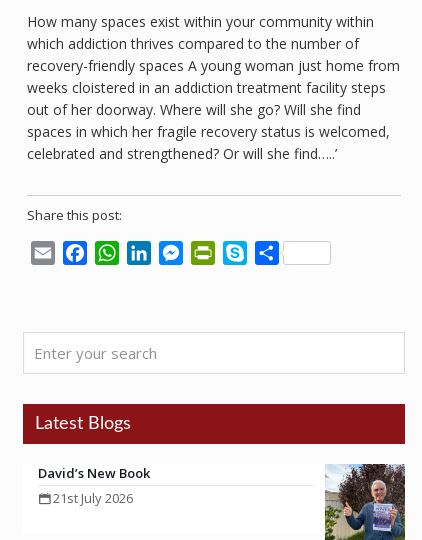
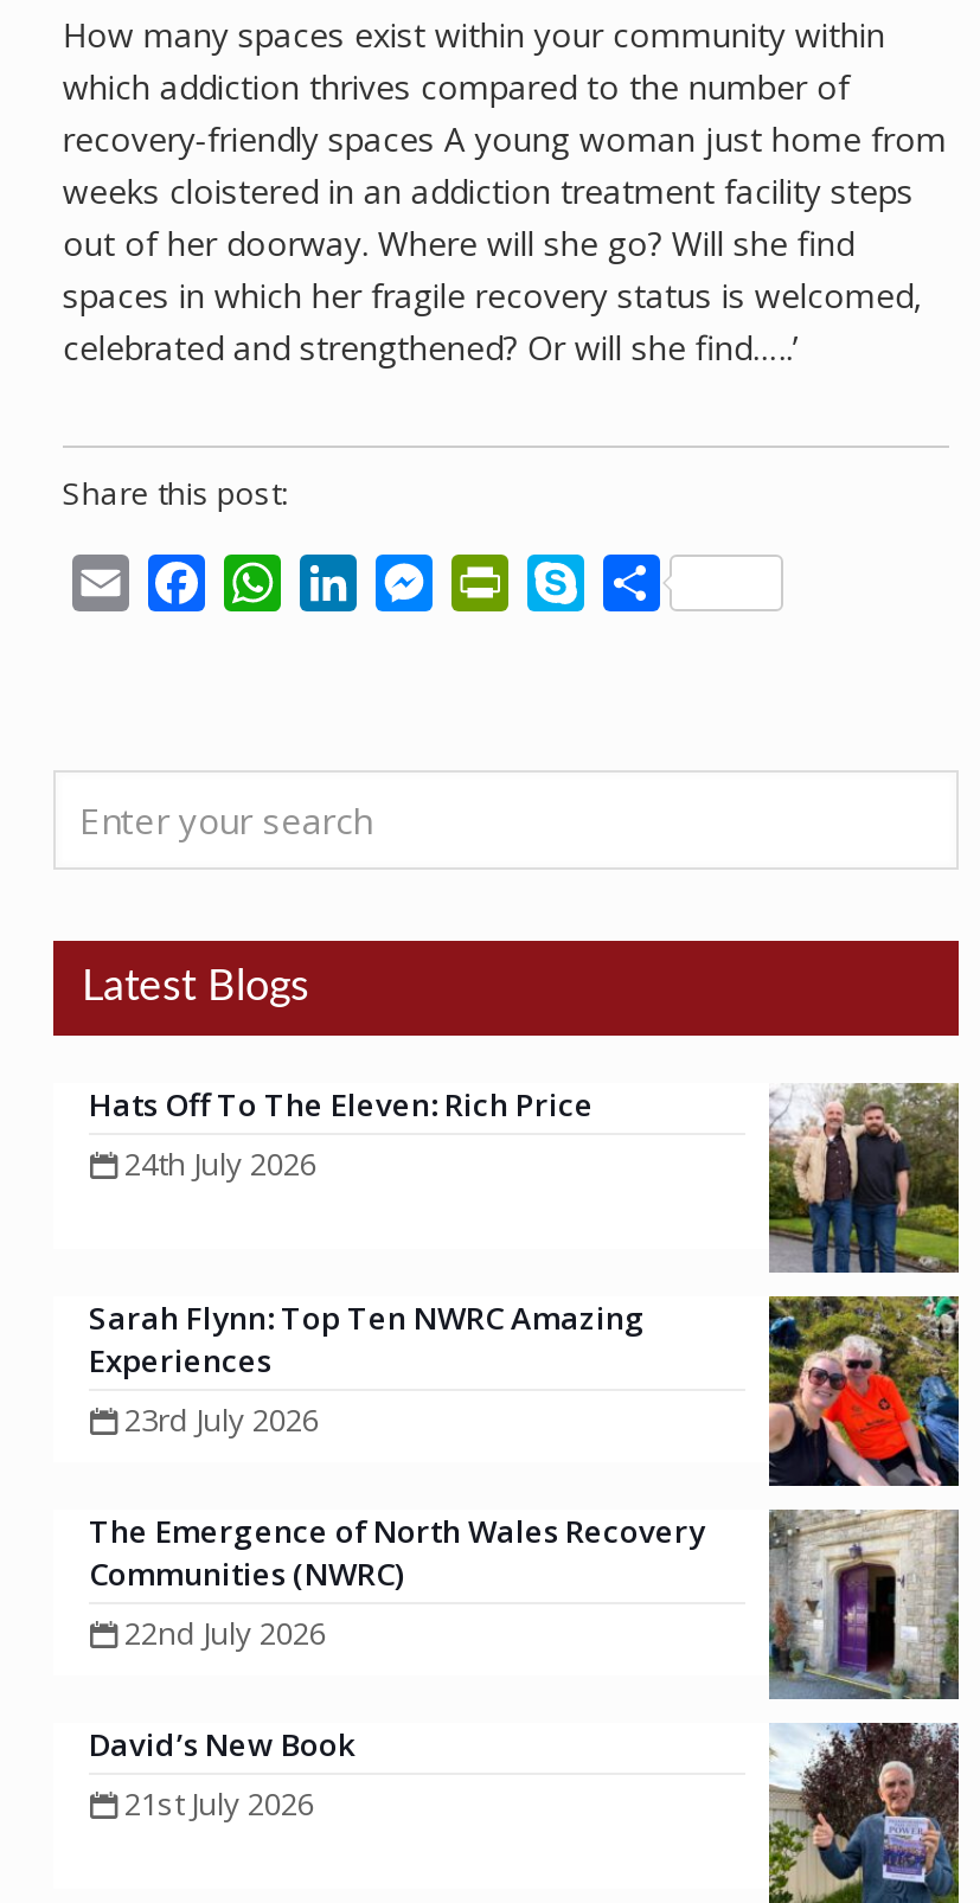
+ Hats Off To The Eleven: Rich Price
+ 24th July 2026

+ [image]
+ Sarah Flynn: Top Ten NWRC Amazing
+ Experiences
+ 23rd July 2026
+ The Emergence of North Wales Recovery
+ Communities (NWRC)
+ 22nd July 2026

+ [image]

+ [image]
